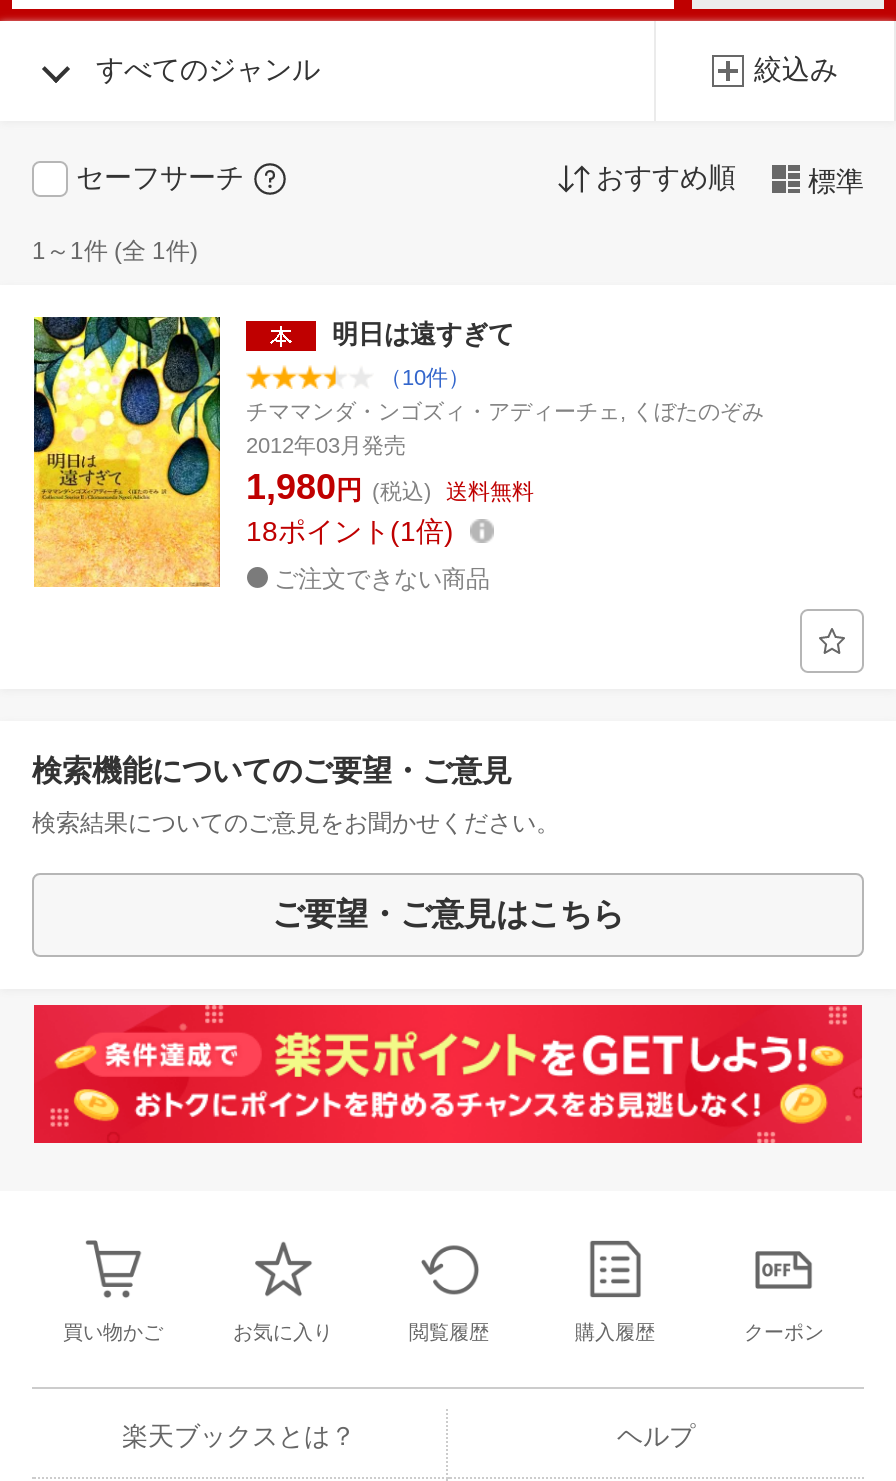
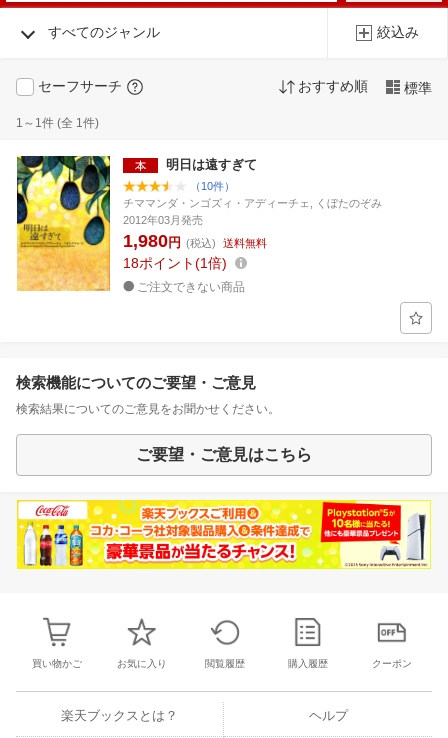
- [image]
+ [image]
